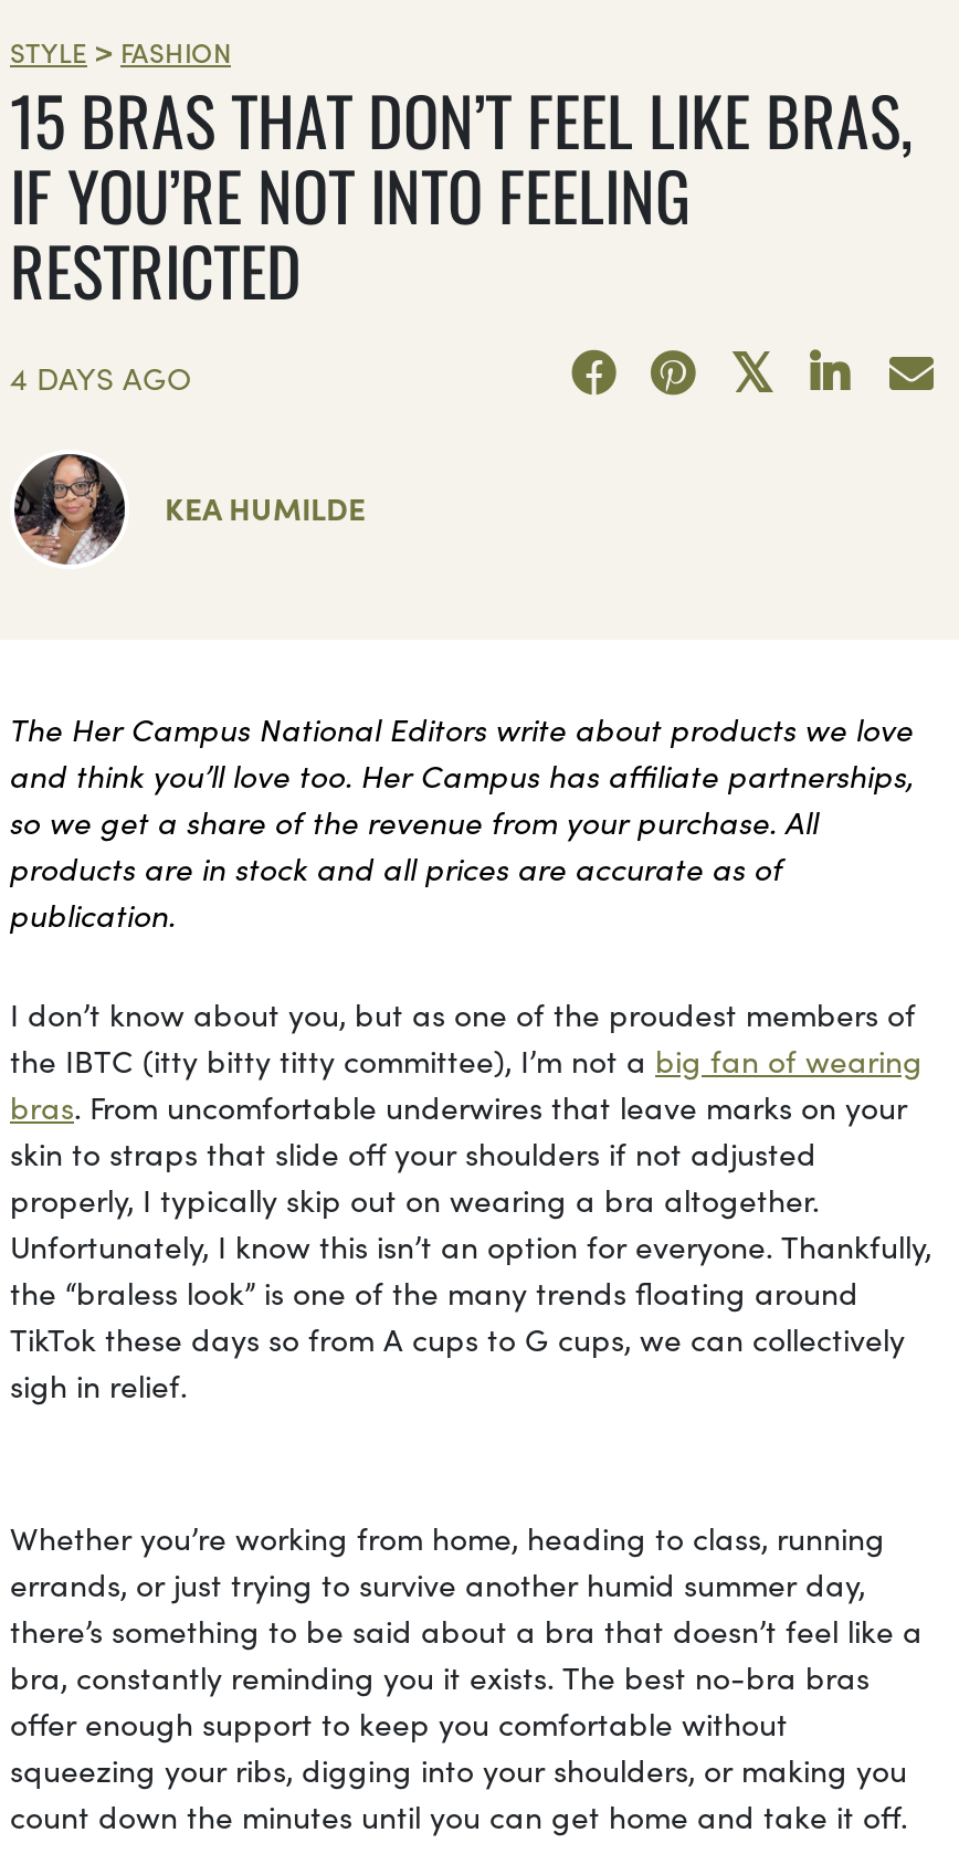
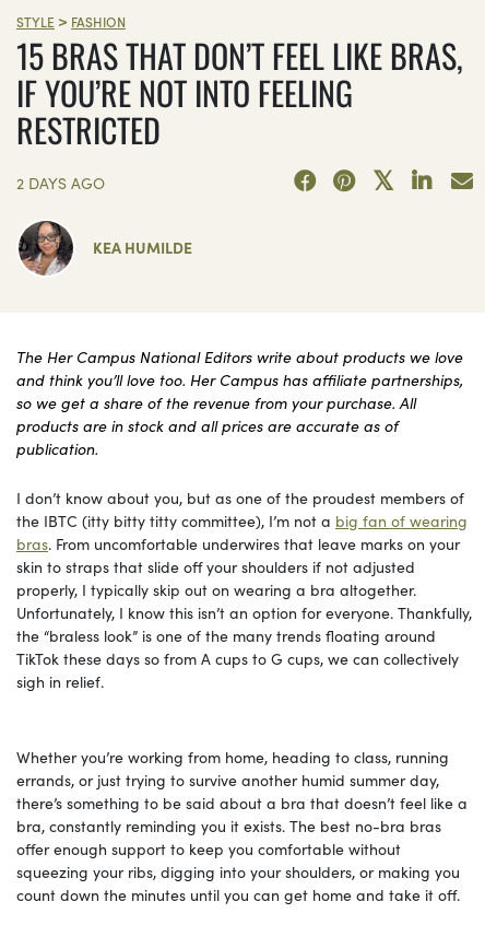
- 4 DAYS AGO
+ 2 DAYS AGO
